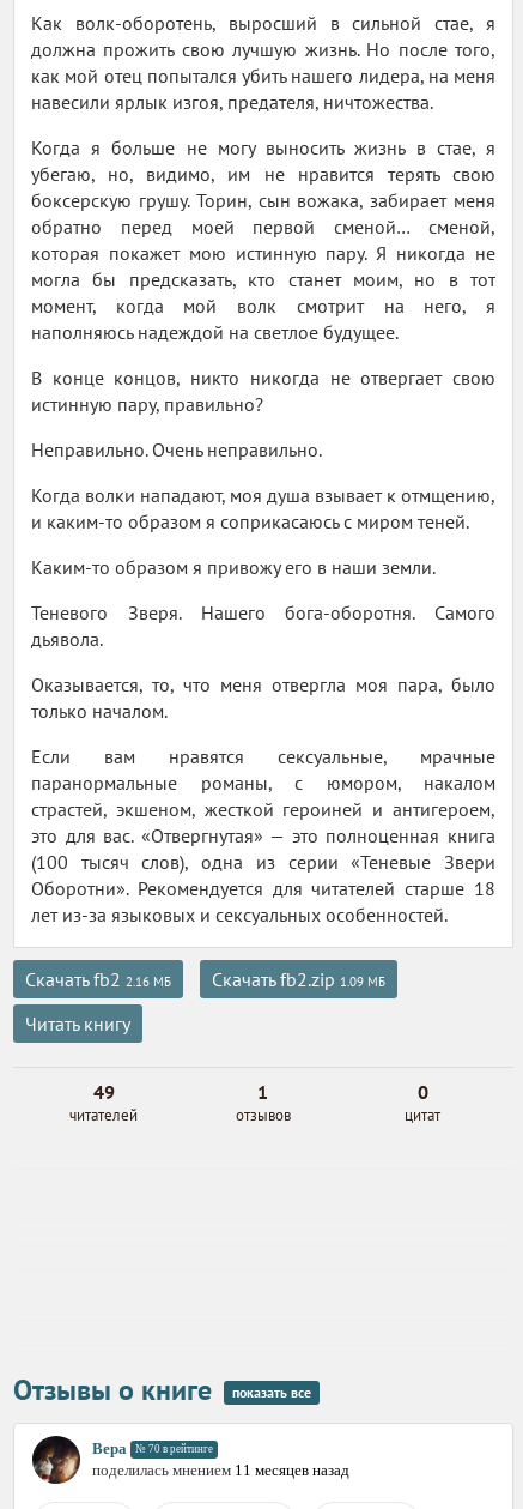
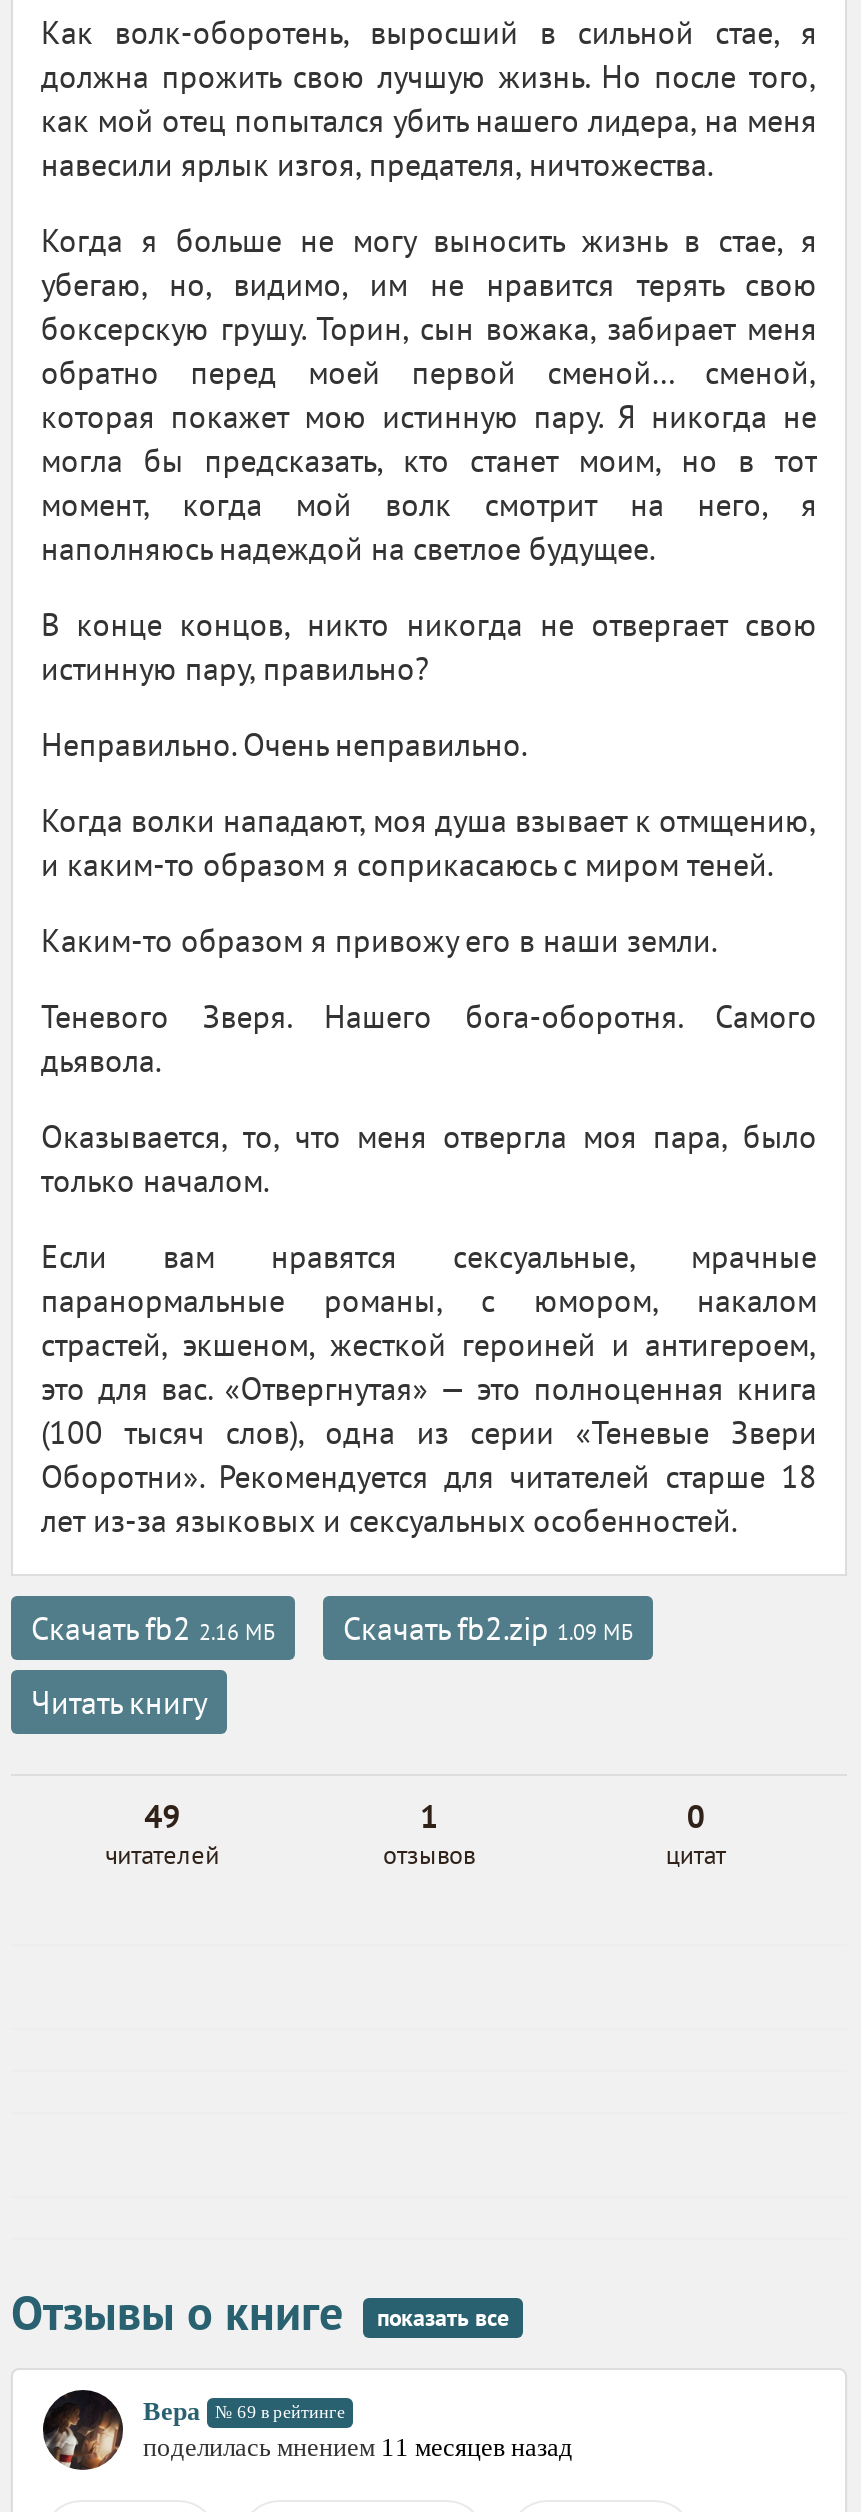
- Вера № 70 в рейтинге
+ Вера № 69 в рейтинге
